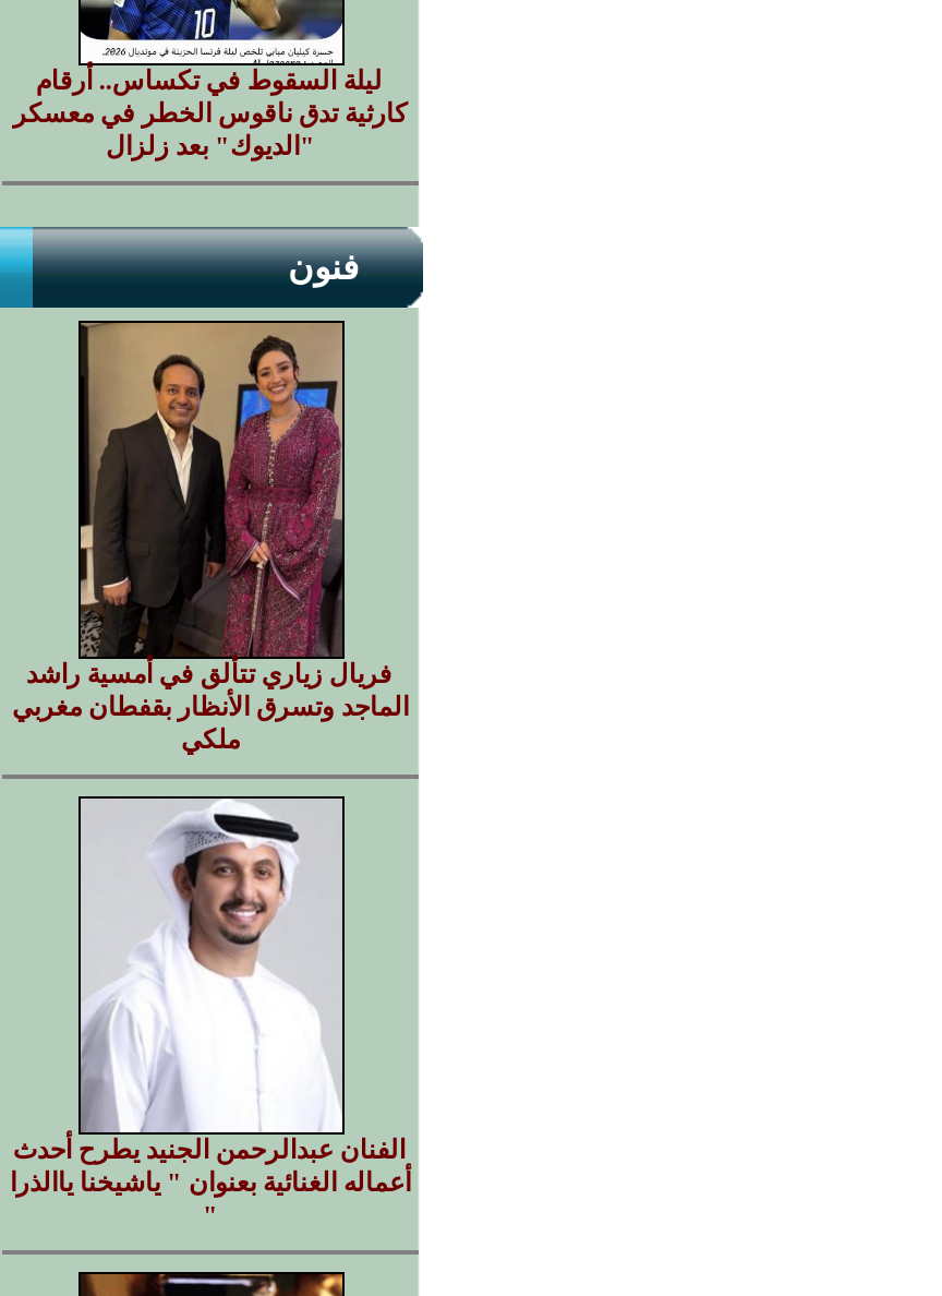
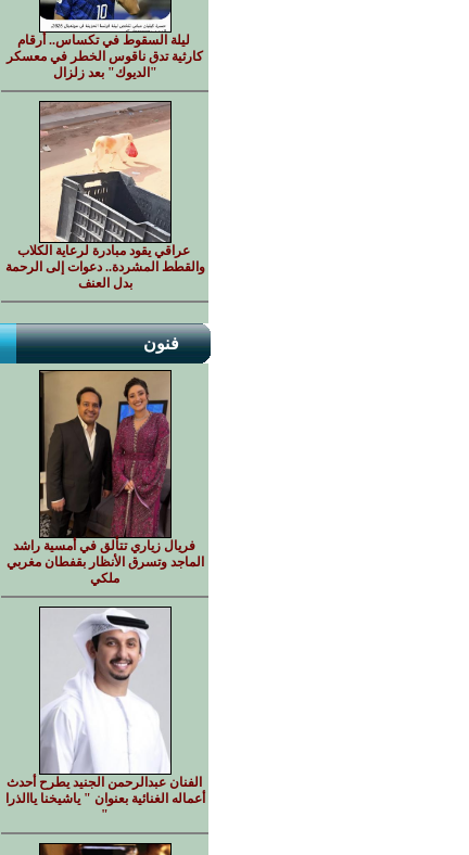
+ [image]
+ عراقي يقود مبادرة لرعاية الكلاب
+ والقطط المشردة.. دعوات إلى الرحمة
+ بدل العنف
